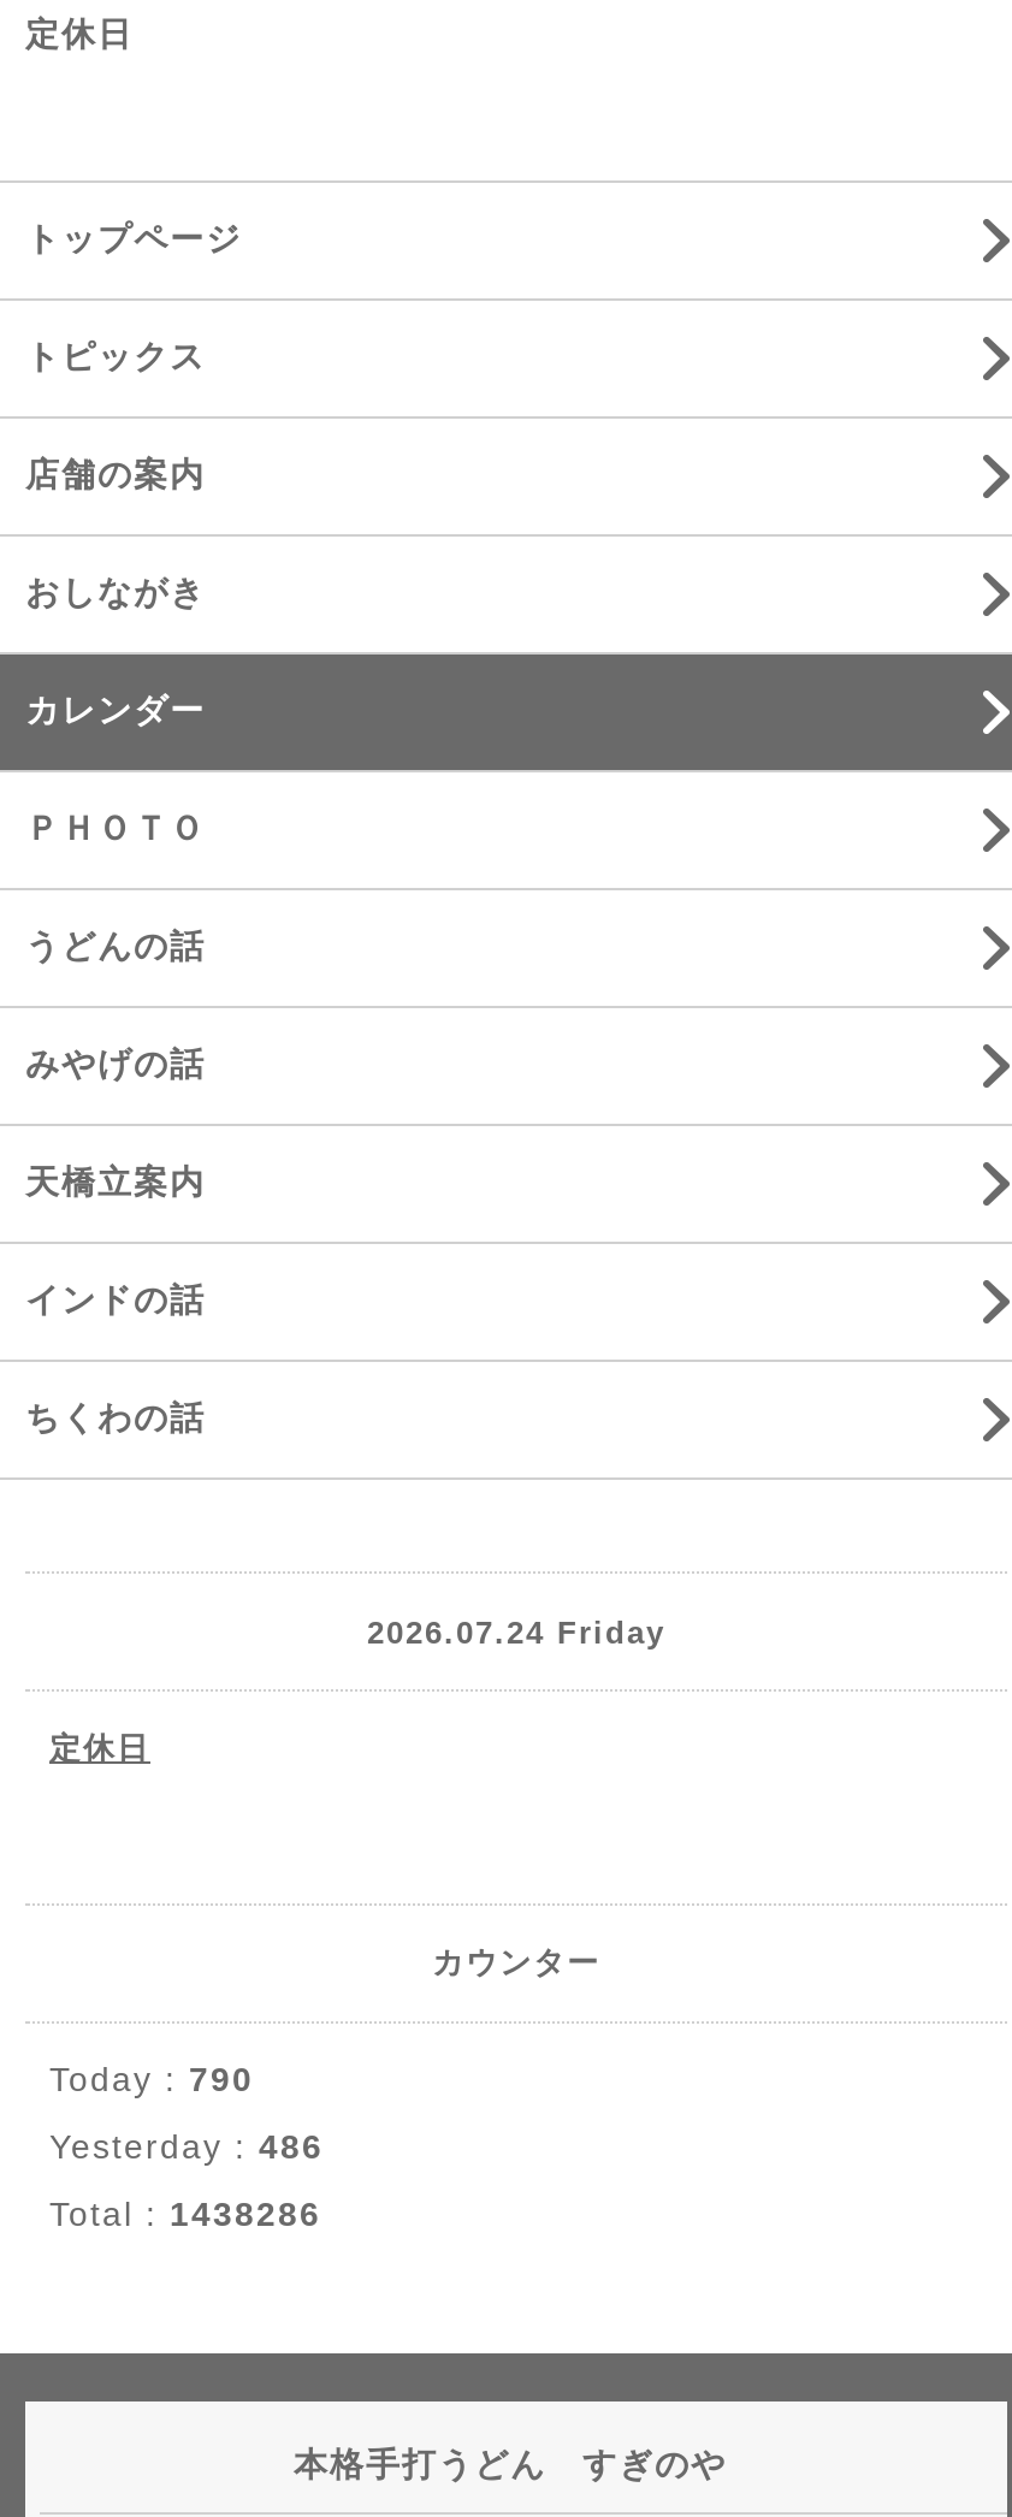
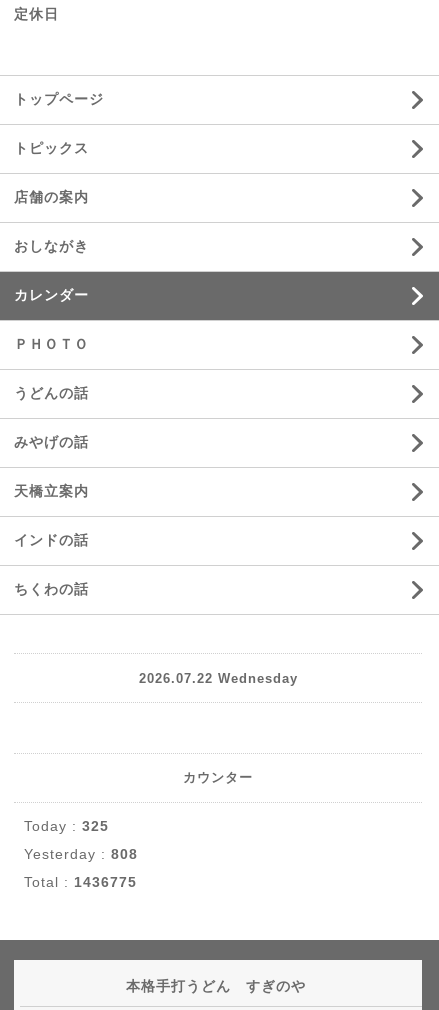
- 2026.07.24 Friday
- 定休日
+ 2026.07.22 Wednesday

- Today : 790
+ Today : 325

- Yesterday : 486
+ Yesterday : 808

- Total : 1438286
+ Total : 1436775
